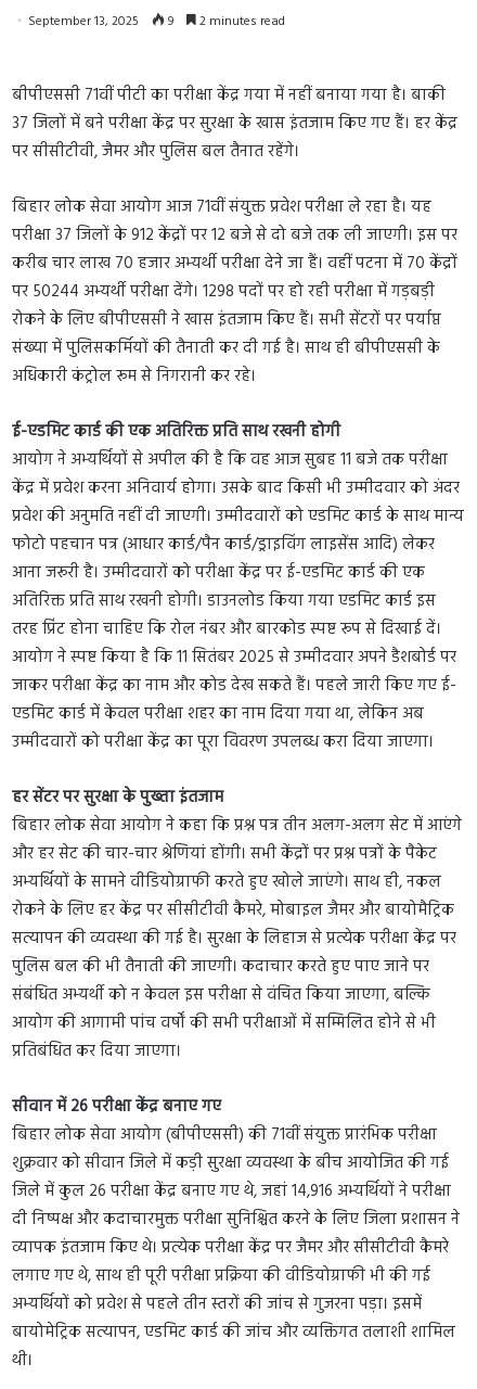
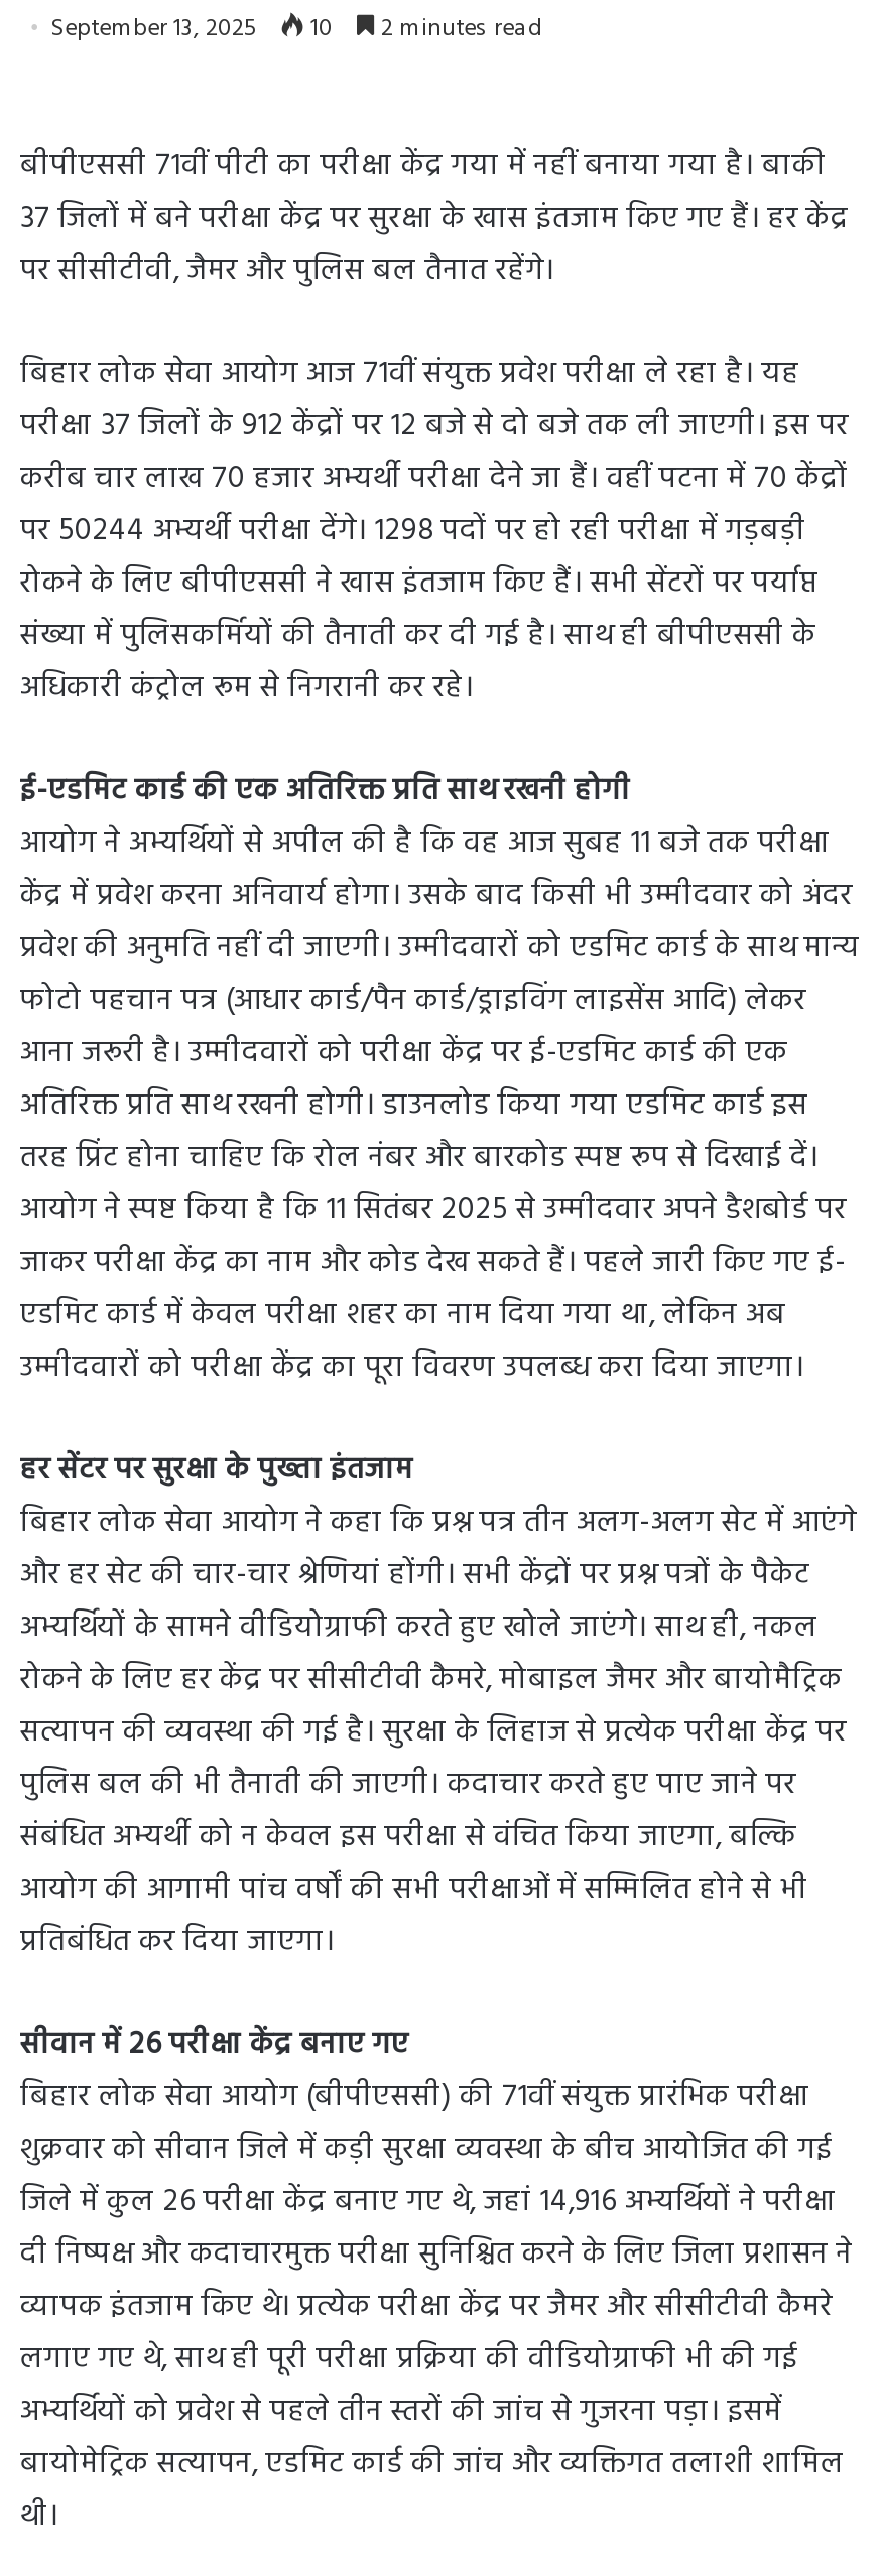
- September 13, 2025 9 2 minutes read
+ September 13, 2025 10 2 minutes read
